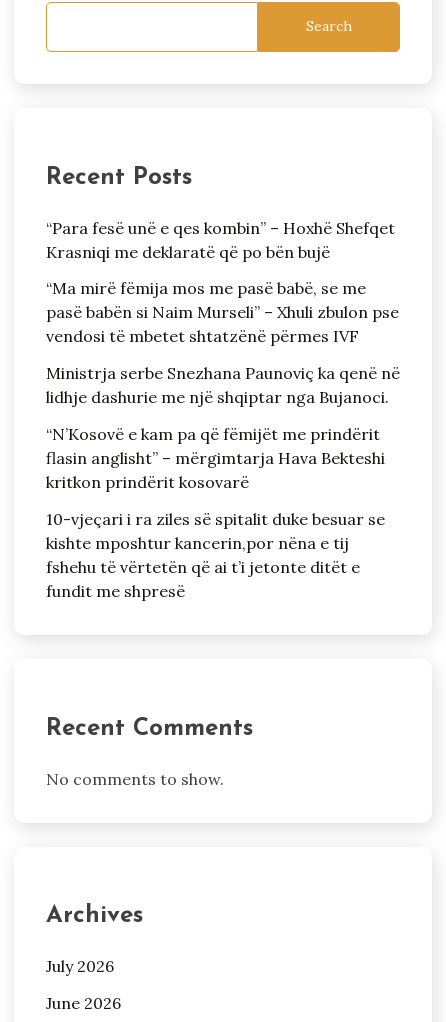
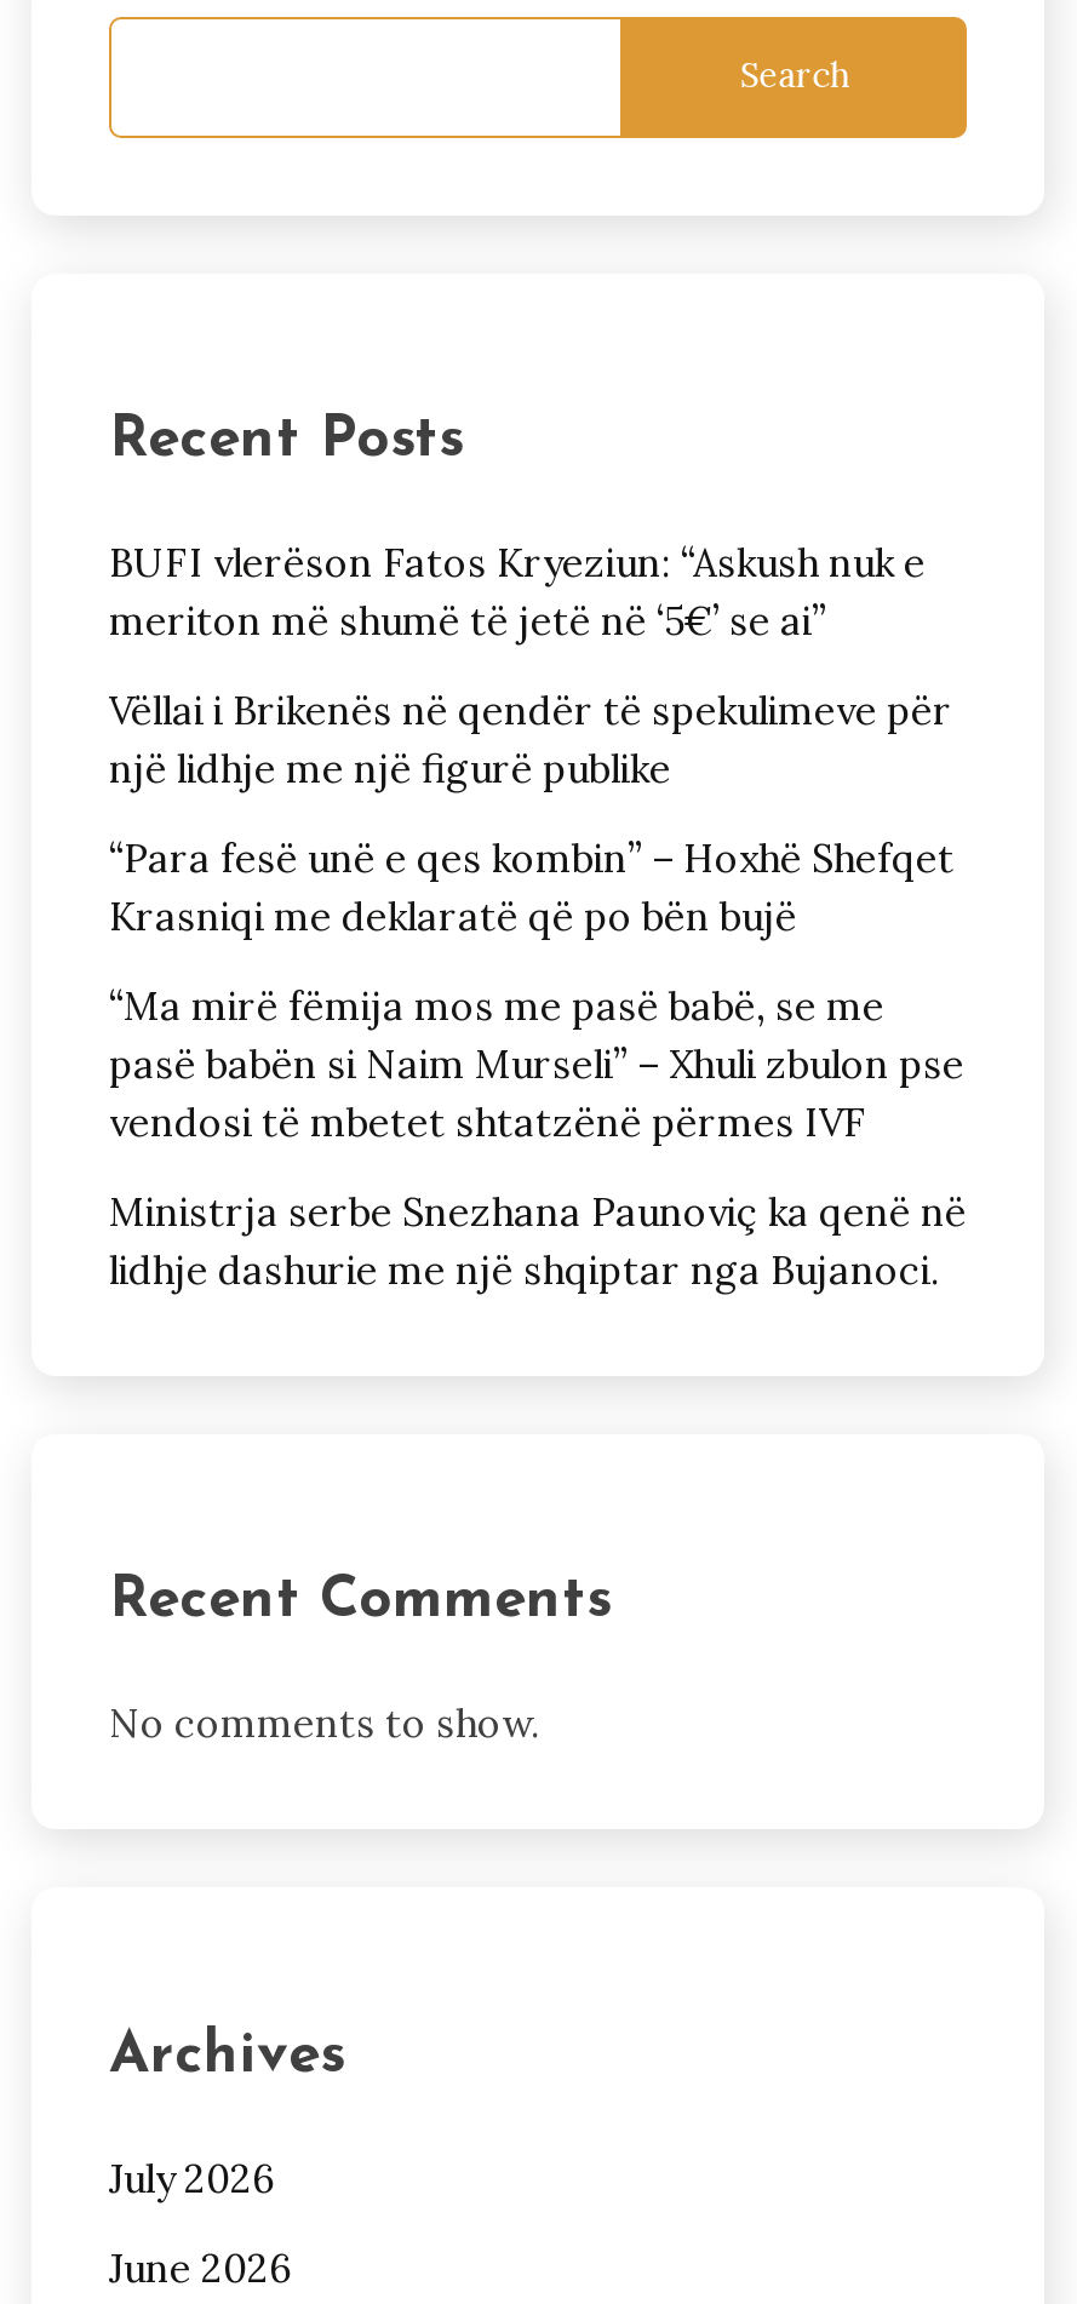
+ BUFI vlerëson Fatos Kryeziun: “Askush nuk e
+ meriton më shumë të jetë në ‘5€’ se ai”
+ Vëllai i Brikenës në qendër të spekulimeve për
+ një lidhje me një figurë publike

moved down: “Para fesë unë e qes kombin” – Hoxhë Shefqet | Krasniqi me deklaratë që po bën bujë | “Ma mirë fëmija mos me pasë babë, se me | pasë babën si Naim Murseli” – Xhuli zbulon pse | vendosi të mbetet shtatzënë përmes IVF | Ministrja serbe Snezhana Paunoviç ka qenë në | lidhje dashurie me një shqiptar nga Bujanoci.

- “N’Kosovë e kam pa që fëmijët me prindërit
- flasin anglisht” – mërgimtarja Hava Bekteshi
- kritkon prindërit kosovarë
- 10-vjeçari i ra ziles së spitalit duke besuar se
- kishte mposhtur kancerin,por nëna e tij
- fshehu të vërtetën që ai t’i jetonte ditët e
- fundit me shpresë
